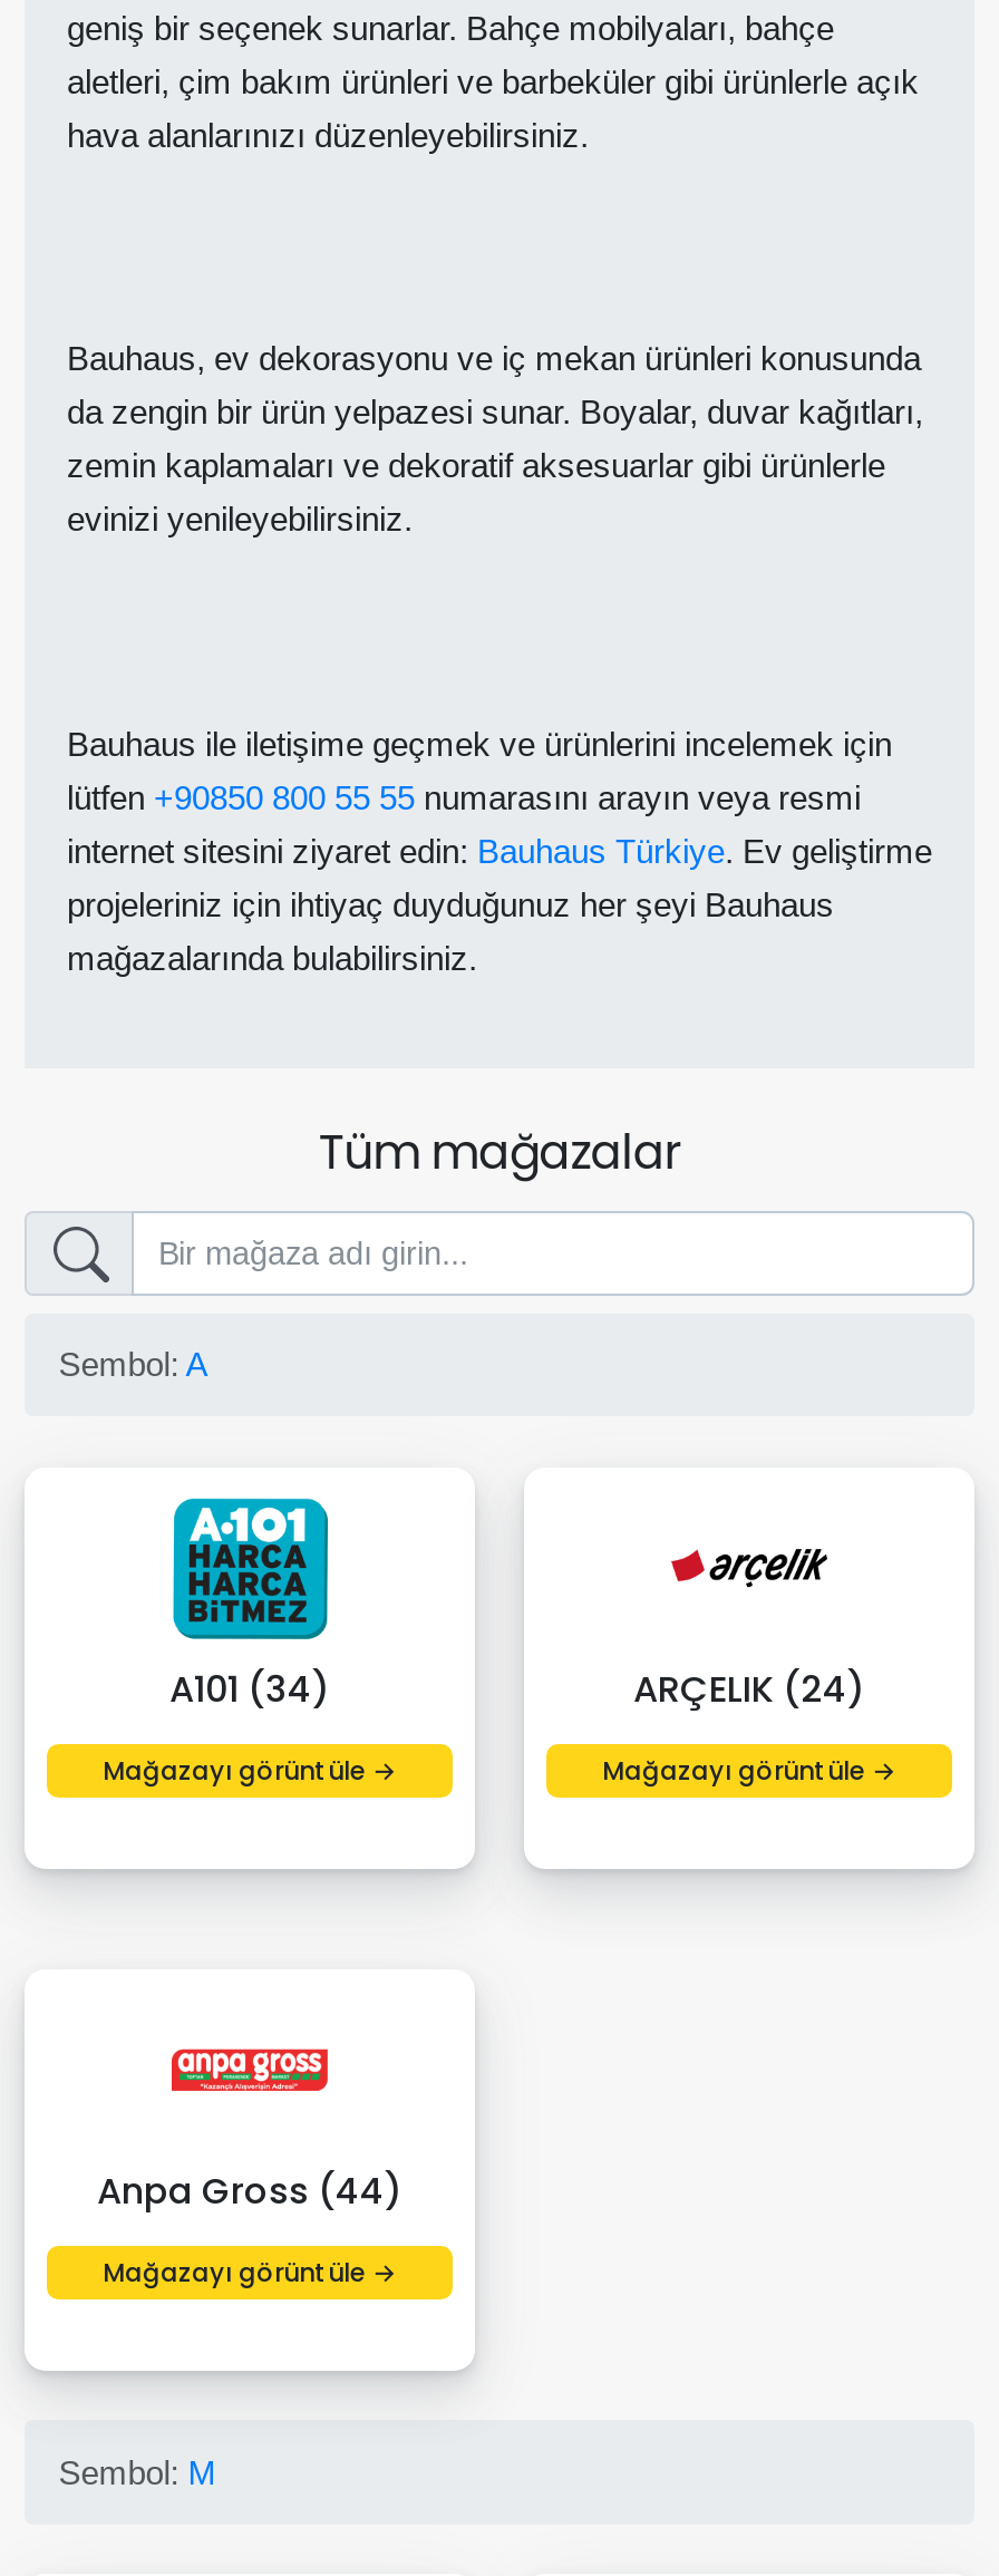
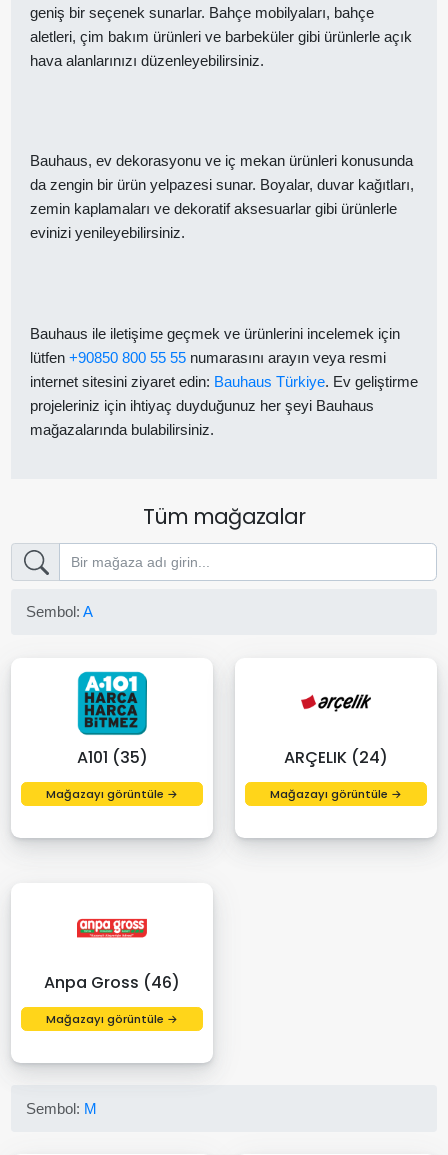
- A101 (34)
+ A101 (35)

- Anpa Gross (44)
+ Anpa Gross (46)
